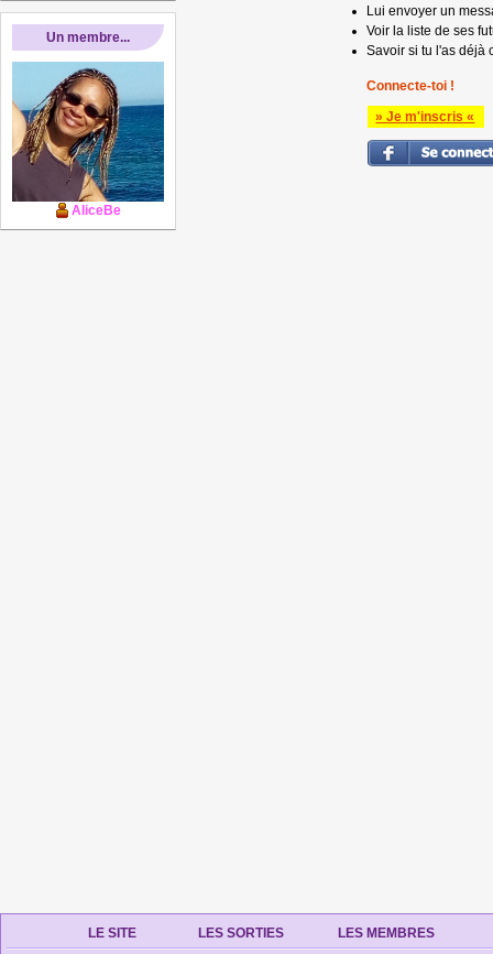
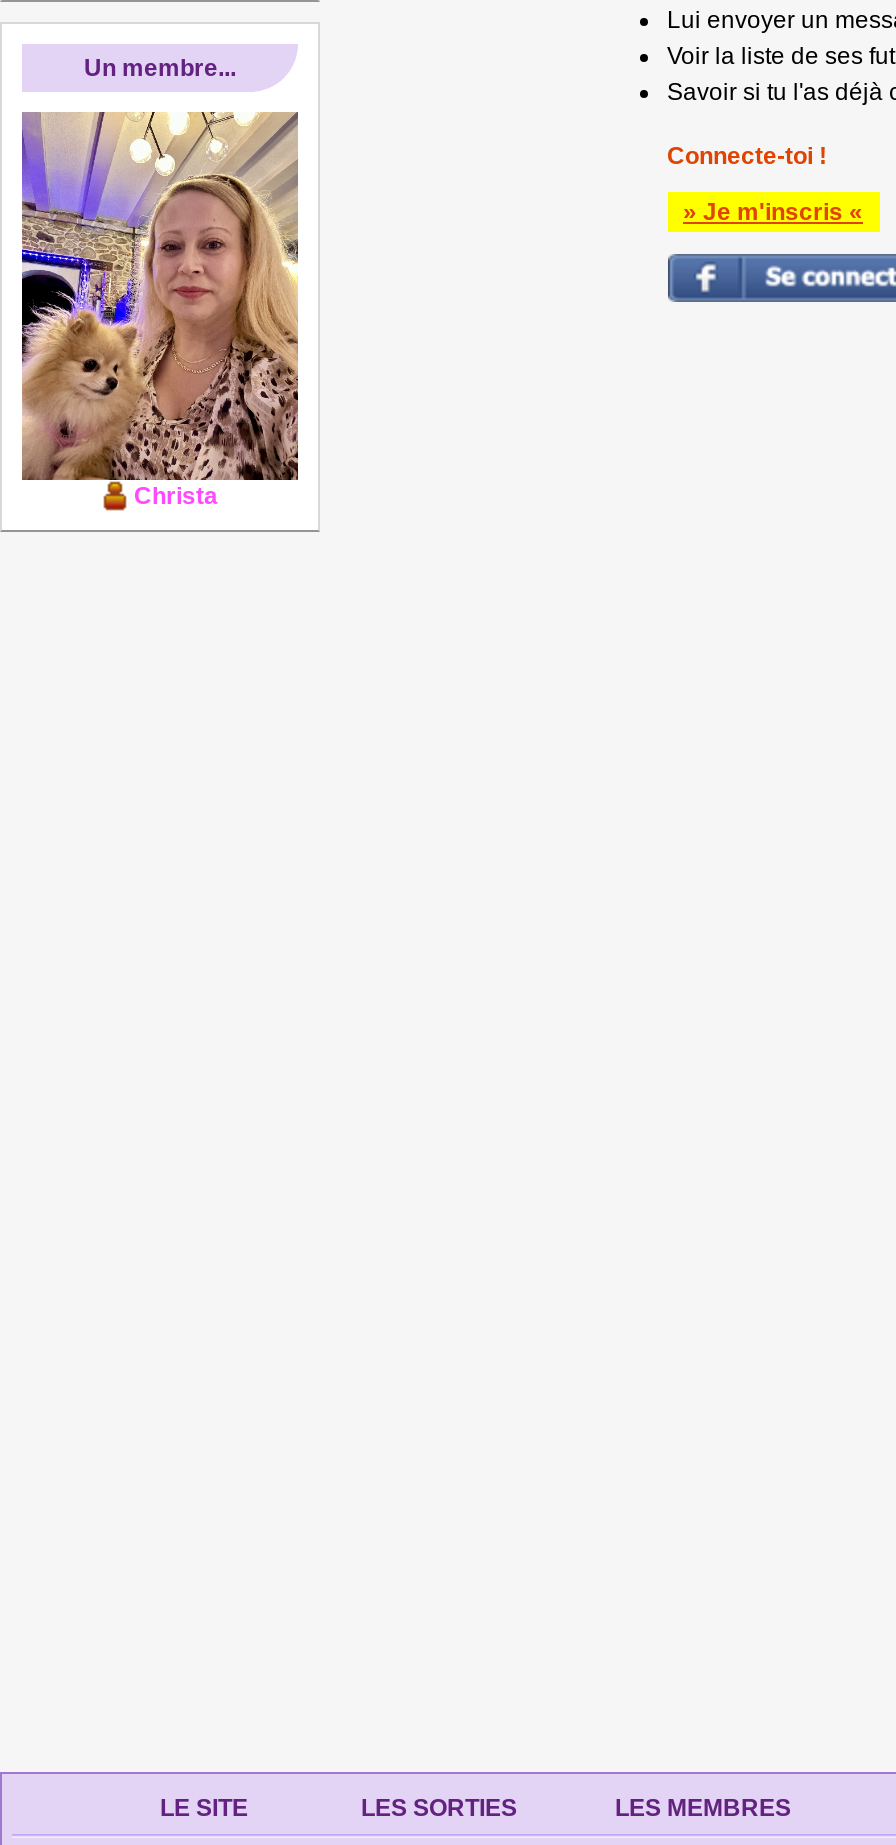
- [image]
- AliceBe
+ [image]
+ Christa
